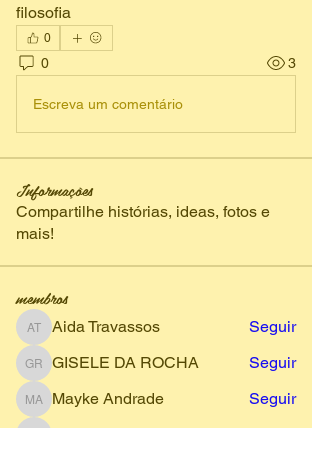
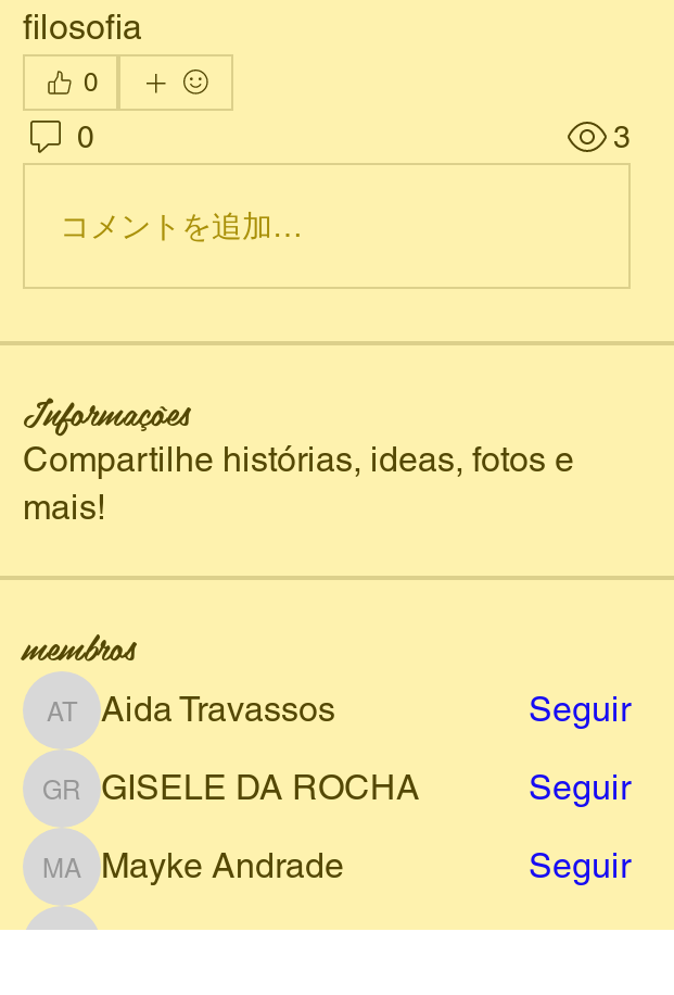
- Escreva um comentário
+ コメントを追加…
